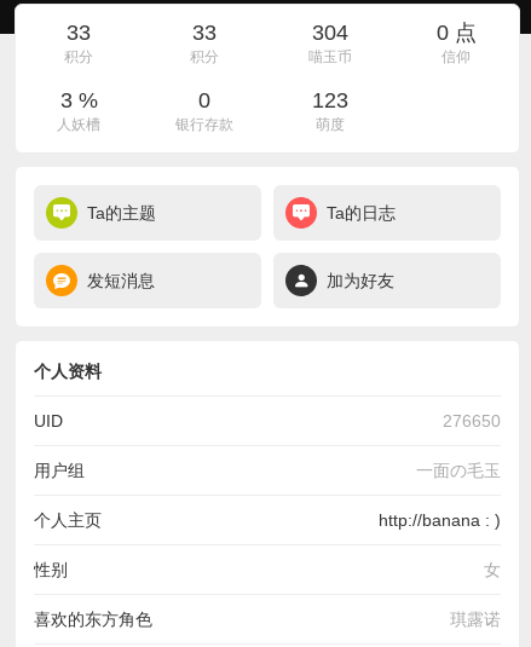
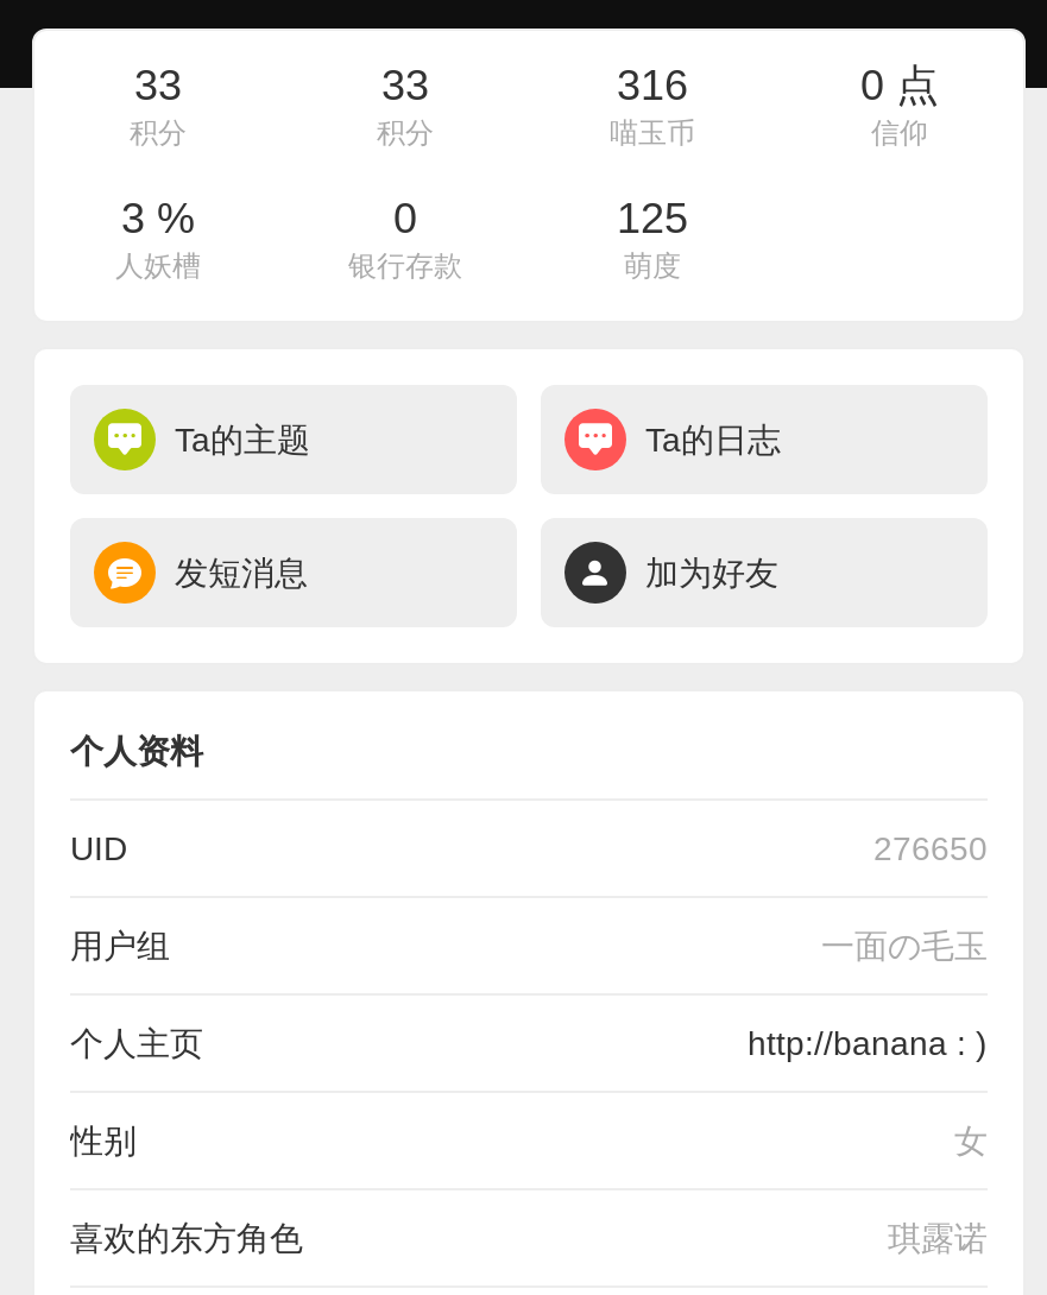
- 304
+ 316

- 123
+ 125
